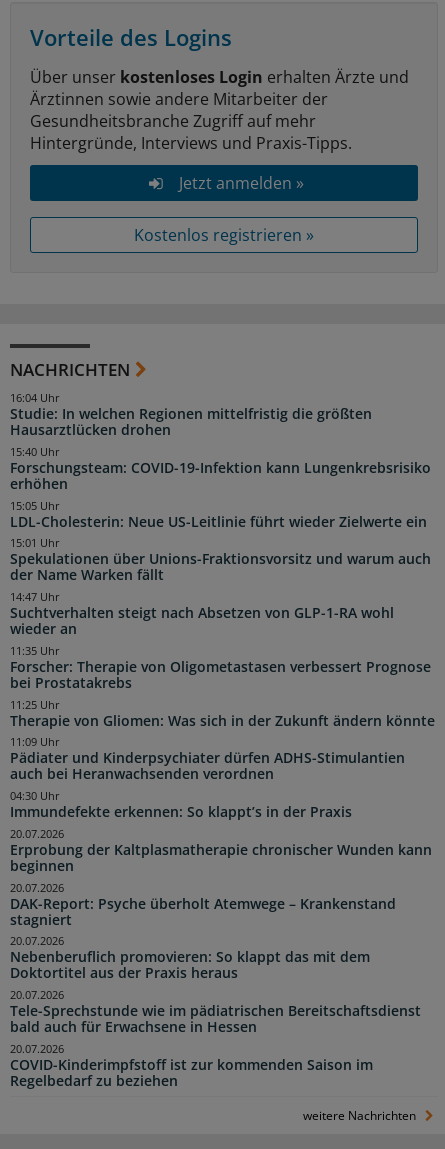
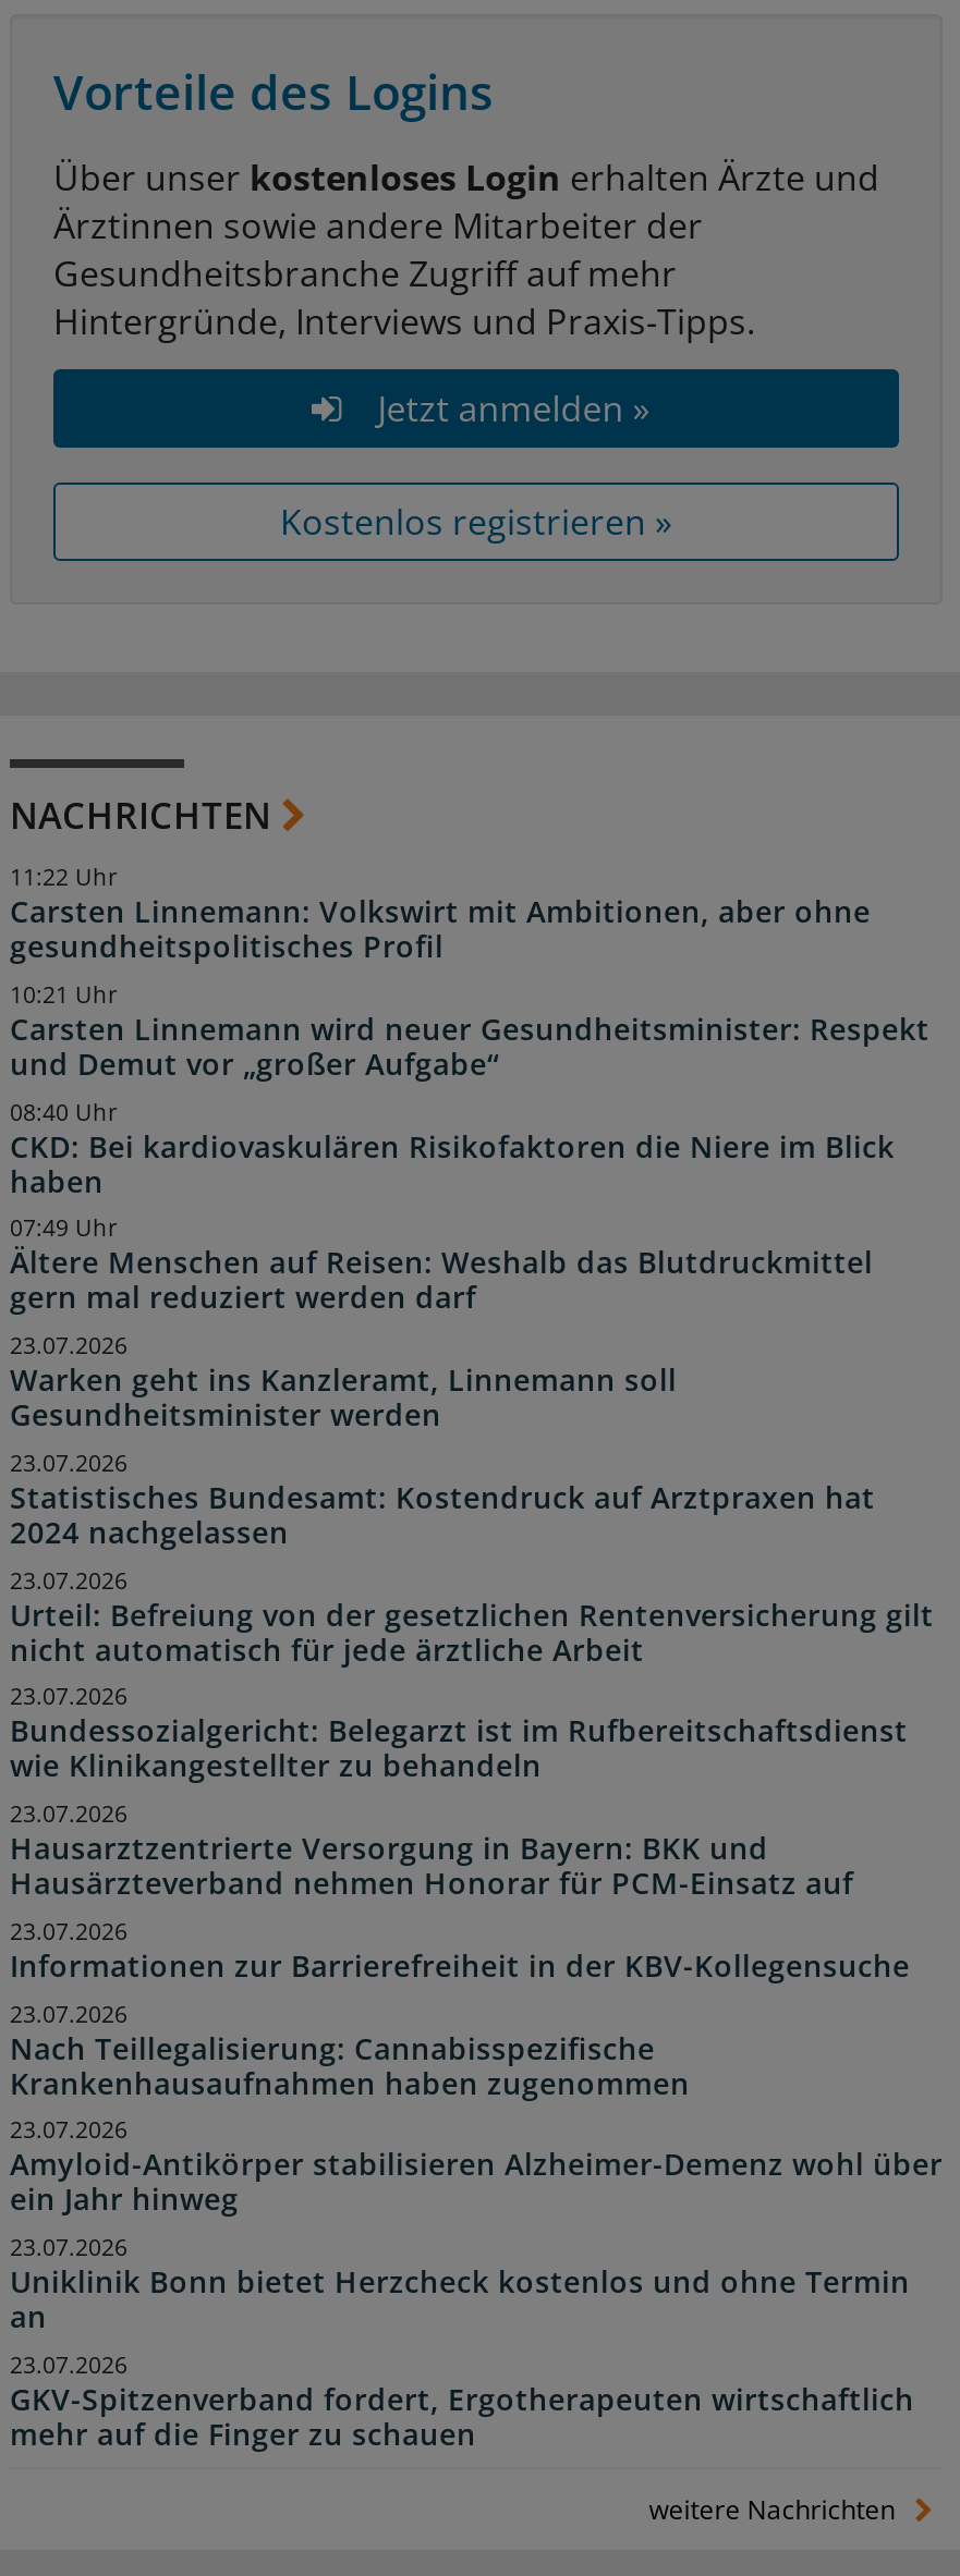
- 16:04 Uhr
+ 11:22 Uhr

- Studie: In welchen Regionen mittelfristig die größten
- Hausarztlücken drohen
+ Carsten Linnemann: Volkswirt mit Ambitionen, aber ohne
+ gesundheitspolitisches Profil

- 15:40 Uhr
+ 10:21 Uhr

- Forschungsteam: COVID-19-Infektion kann Lungenkrebsrisiko
- erhöhen
+ Carsten Linnemann wird neuer Gesundheitsminister: Respekt
+ und Demut vor „großer Aufgabe“

- 15:05 Uhr
+ 08:40 Uhr

- LDL-Cholesterin: Neue US-Leitlinie führt wieder Zielwerte ein
+ CKD: Bei kardiovaskulären Risikofaktoren die Niere im Blick
+ haben

- 15:01 Uhr
+ 07:49 Uhr

- Spekulationen über Unions-Fraktionsvorsitz und warum auch
- der Name Warken fällt
+ Ältere Menschen auf Reisen: Weshalb das Blutdruckmittel
+ gern mal reduziert werden darf

- 14:47 Uhr
+ 23.07.2026

- Suchtverhalten steigt nach Absetzen von GLP-1-RA wohl
- wieder an
+ Warken geht ins Kanzleramt, Linnemann soll
+ Gesundheitsminister werden

- 11:35 Uhr
+ 23.07.2026

- Forscher: Therapie von Oligometastasen verbessert Prognose
- bei Prostatakrebs
+ Statistisches Bundesamt: Kostendruck auf Arztpraxen hat
+ 2024 nachgelassen

- 11:25 Uhr
+ 23.07.2026

- Therapie von Gliomen: Was sich in der Zukunft ändern könnte
+ Urteil: Befreiung von der gesetzlichen Rentenversicherung gilt
+ nicht automatisch für jede ärztliche Arbeit

- 11:09 Uhr
+ 23.07.2026

- Pädiater und Kinderpsychiater dürfen ADHS-Stimulantien
- auch bei Heranwachsenden verordnen
+ Bundessozialgericht: Belegarzt ist im Rufbereitschaftsdienst
+ wie Klinikangestellter zu behandeln

- 04:30 Uhr
+ 23.07.2026

- Immundefekte erkennen: So klappt’s in der Praxis
+ Hausarztzentrierte Versorgung in Bayern: BKK und
+ Hausärzteverband nehmen Honorar für PCM-Einsatz auf

- 20.07.2026
+ 23.07.2026

- Erprobung der Kaltplasmatherapie chronischer Wunden kann
- beginnen
+ Informationen zur Barrierefreiheit in der KBV-Kollegensuche

- 20.07.2026
+ 23.07.2026

- DAK-Report: Psyche überholt Atemwege – Krankenstand
- stagniert
+ Nach Teillegalisierung: Cannabisspezifische
+ Krankenhausaufnahmen haben zugenommen

- 20.07.2026
+ 23.07.2026

- Nebenberuflich promovieren: So klappt das mit dem
- Doktortitel aus der Praxis heraus
+ Amyloid-Antikörper stabilisieren Alzheimer-Demenz wohl über
+ ein Jahr hinweg

- 20.07.2026
+ 23.07.2026

- Tele-Sprechstunde wie im pädiatrischen Bereitschaftsdienst
- bald auch für Erwachsene in Hessen
+ Uniklinik Bonn bietet Herzcheck kostenlos und ohne Termin
+ an

- 20.07.2026
+ 23.07.2026

- COVID-Kinderimpfstoff ist zur kommenden Saison im
- Regelbedarf zu beziehen
+ GKV-Spitzenverband fordert, Ergotherapeuten wirtschaftlich
+ mehr auf die Finger zu schauen
